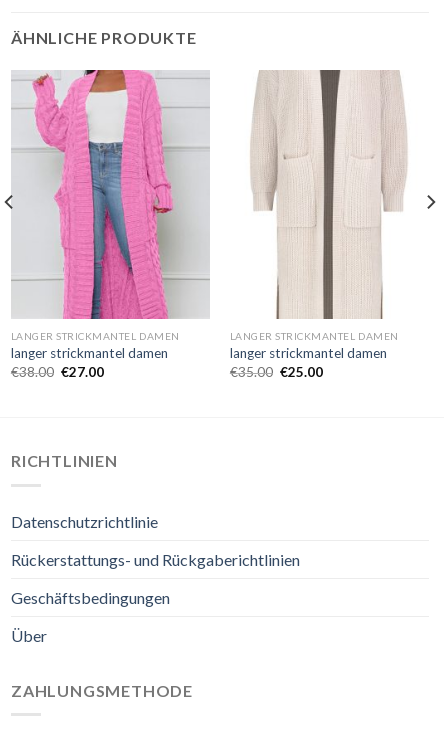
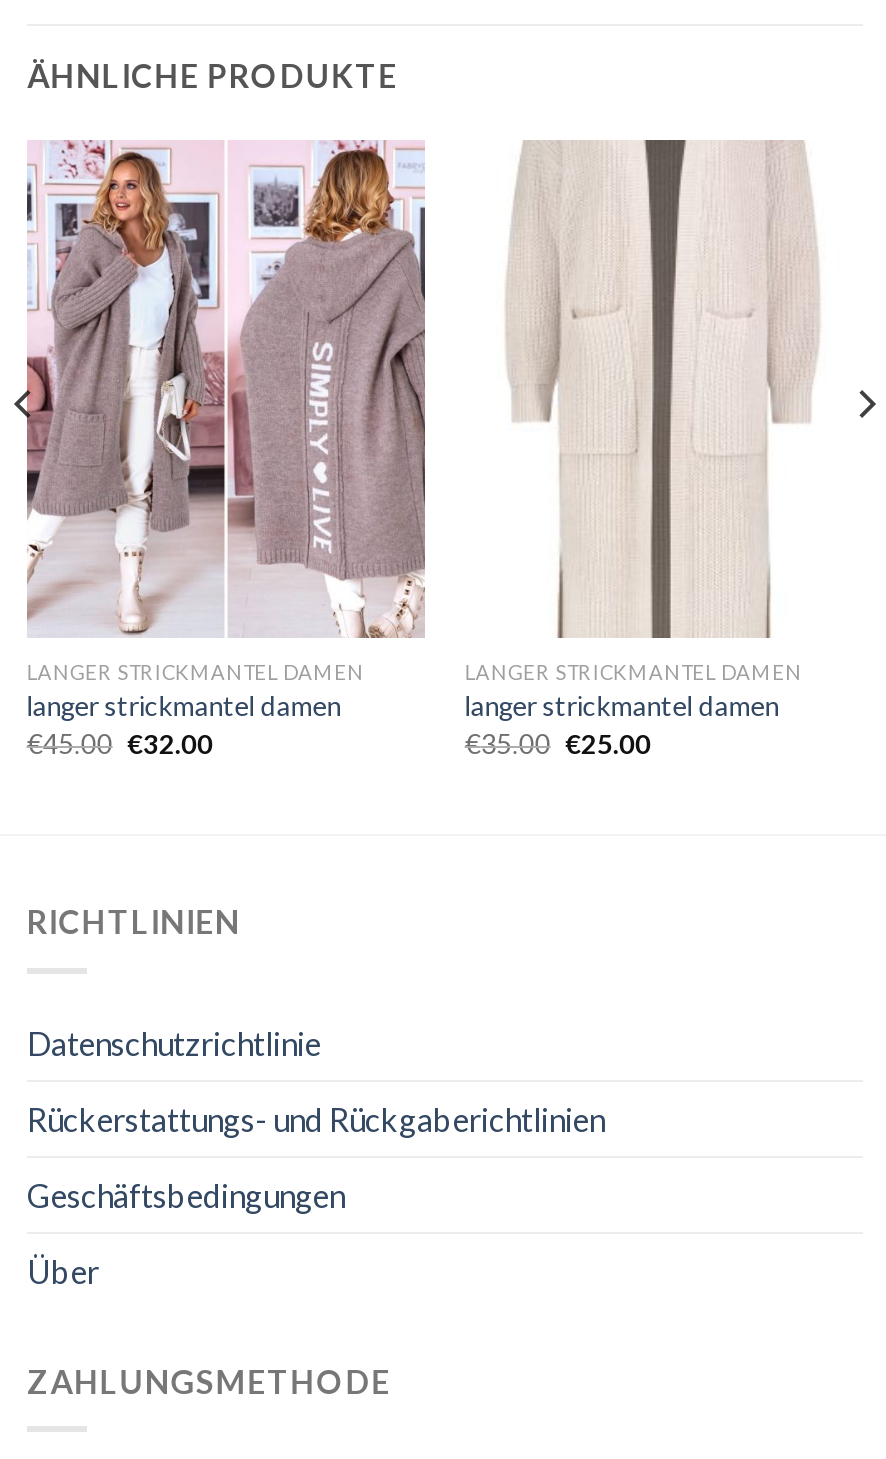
- [image]
+ [image]

- €38.00 €27.00
+ €45.00 €32.00
